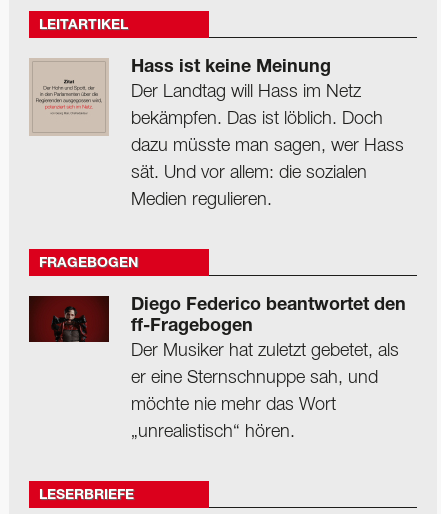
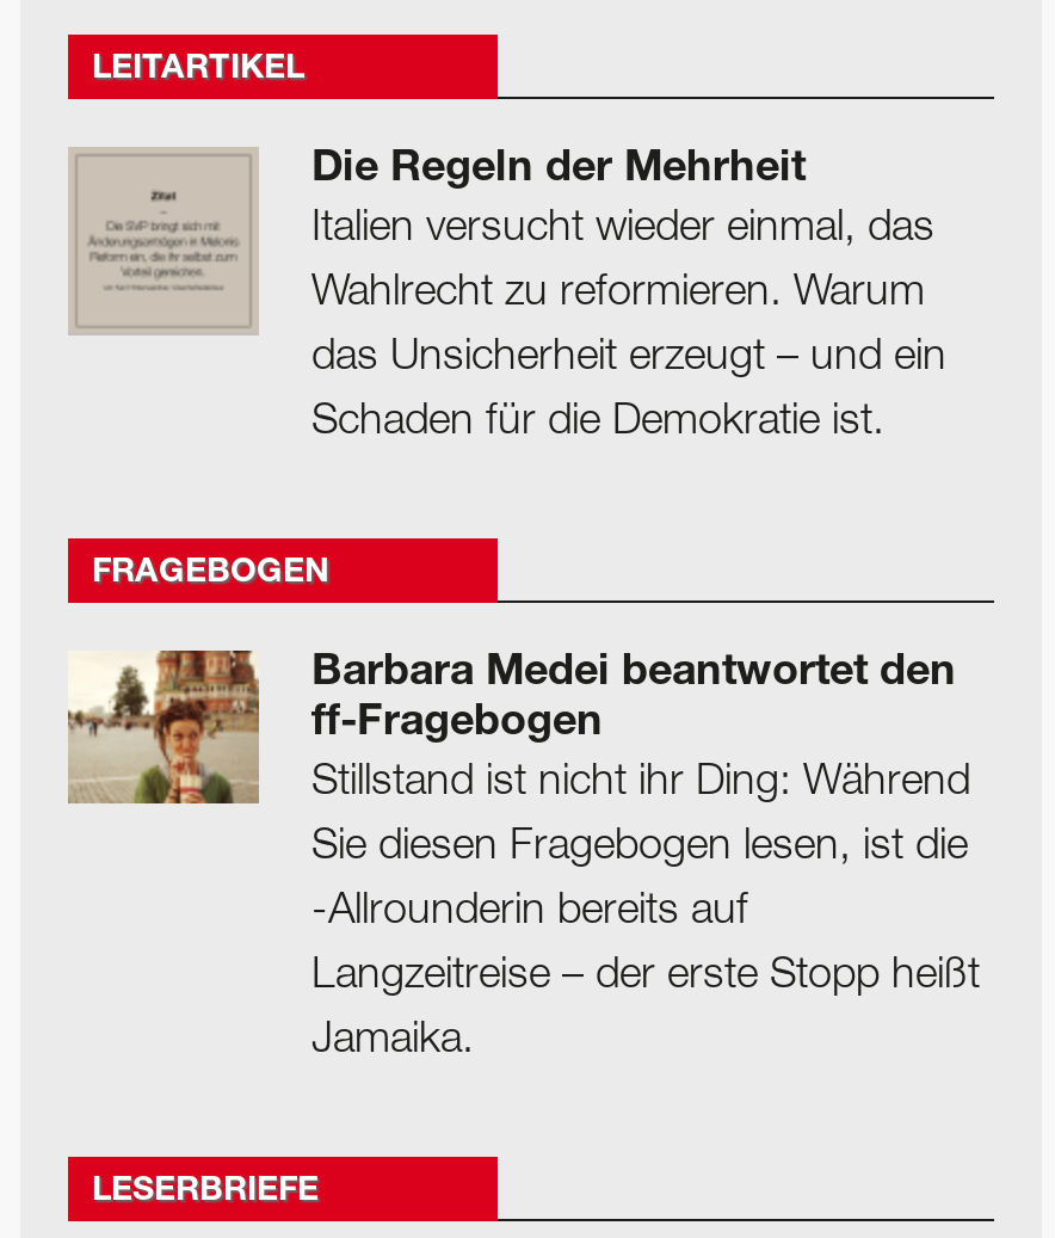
- Hass ist keine Meinung
- Der Landtag will Hass im Netz
- bekämpfen. Das ist löblich. Doch
- dazu müsste man sagen, wer Hass
- sät. Und vor allem: die sozialen
- Medien regulieren.
+ Die Regeln der Mehrheit
+ Italien versucht wieder einmal, das
+ Wahlrecht zu reformieren. Warum
+ das Unsicherheit erzeugt – und ein
+ Schaden für die Demokratie ist.

moved up: FRAGEBOGEN

- [image]
- Diego Federico beantwortet den
+ [image]
+ Barbara Medei beantwortet den

moved up: ff-Fragebogen

- Der Musiker hat zuletzt gebetet, als
- er eine Sternschnuppe sah, und
- möchte nie mehr das Wort
- „unrealistisch“ hören.
+ Stillstand ist nicht ihr Ding: Während
+ Sie diesen Fragebogen lesen, ist die
+ -Allrounderin bereits auf
+ Langzeitreise – der erste Stopp heißt
+ Jamaika.
